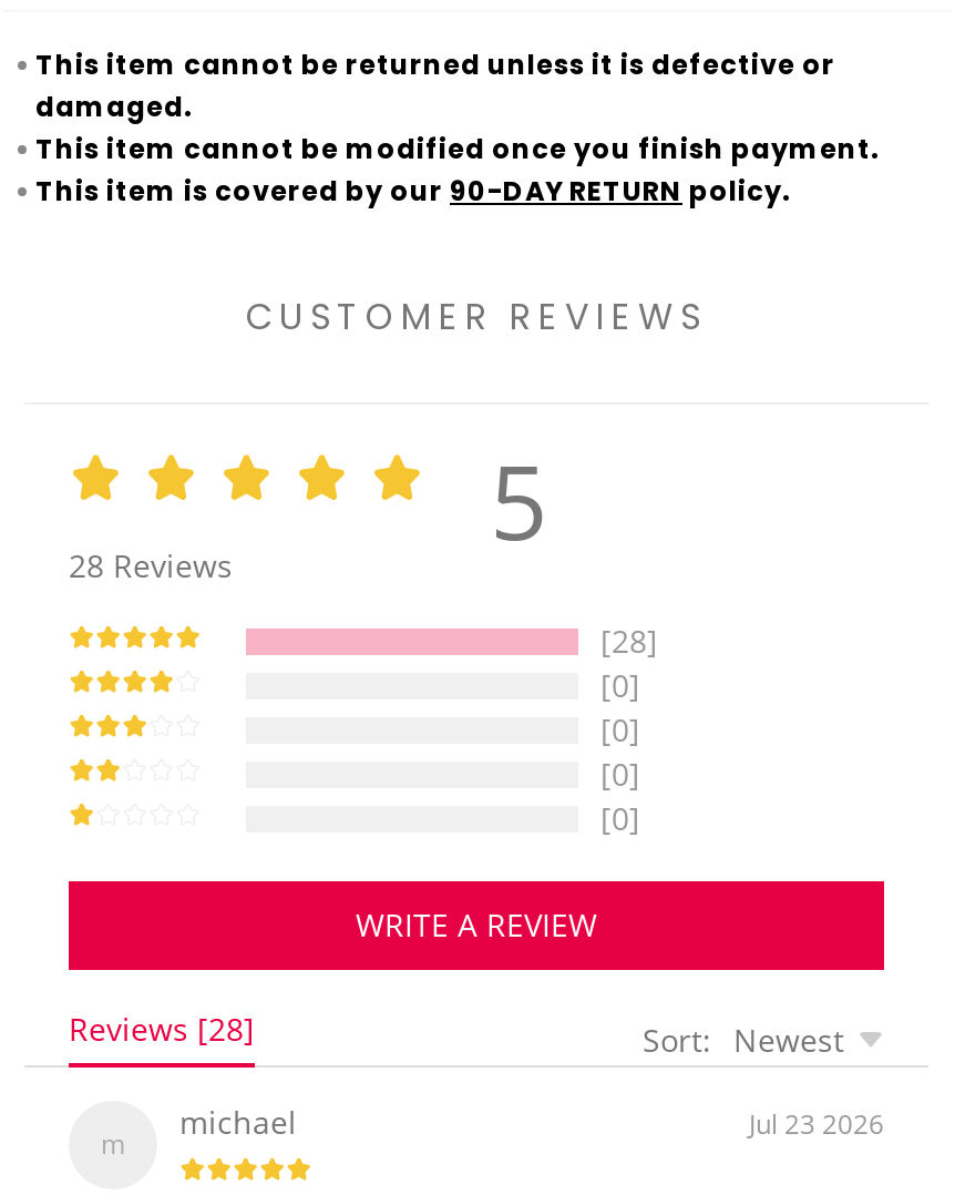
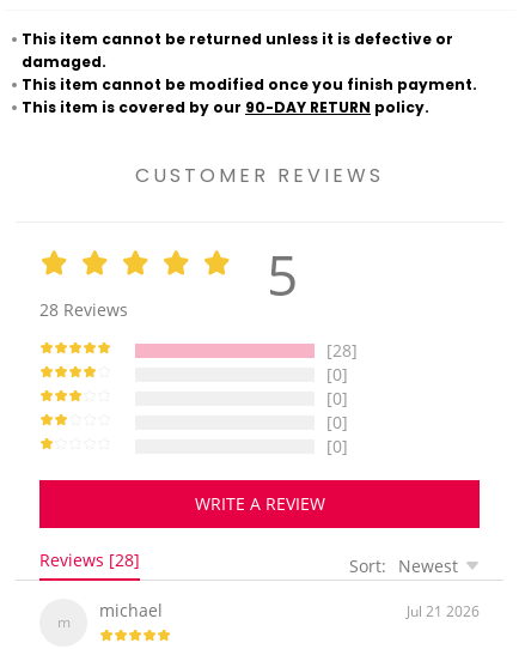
- Jul 23 2026
+ Jul 21 2026
